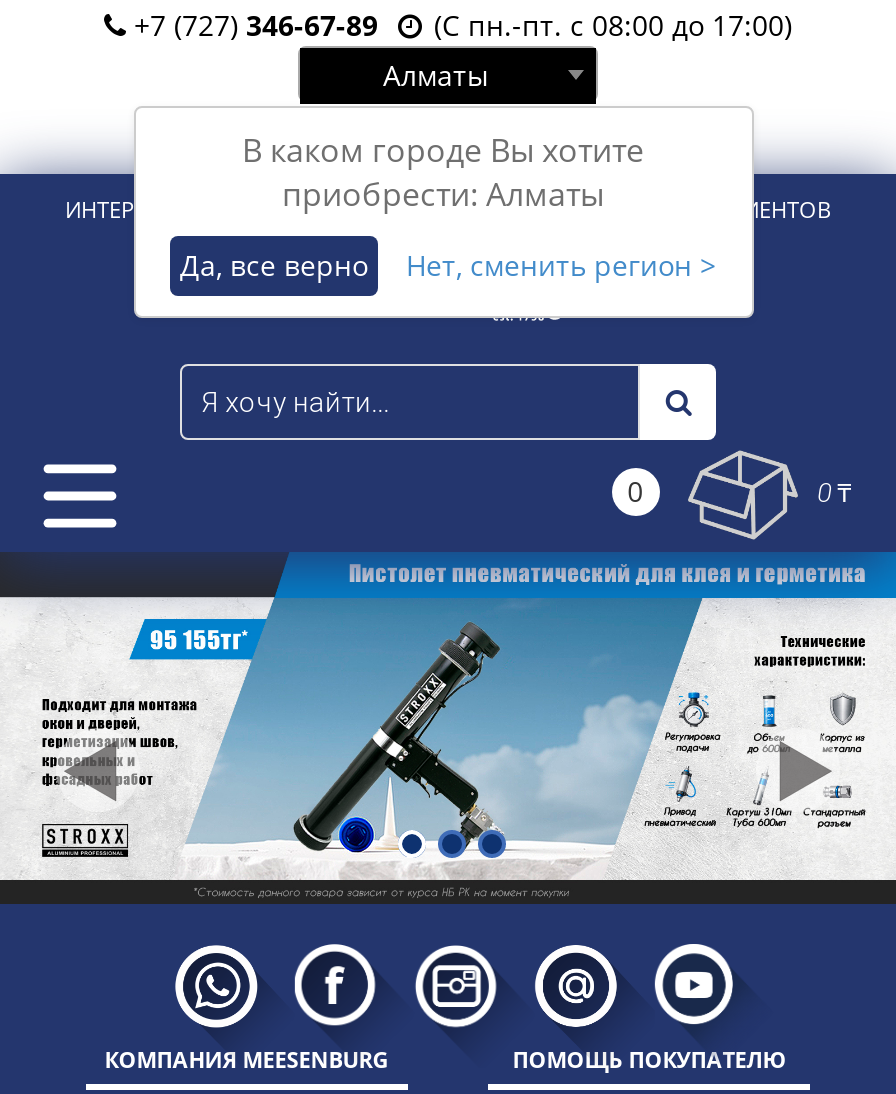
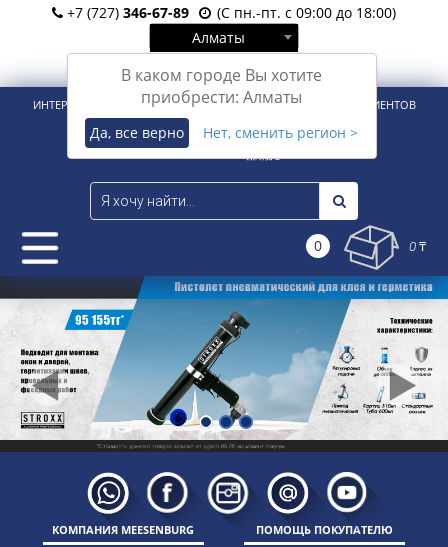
- +7 (727) 346-67-89 (С пн.-пт. с 08:00 до 17:00)
+ +7 (727) 346-67-89 (С пн.-пт. с 09:00 до 18:00)
